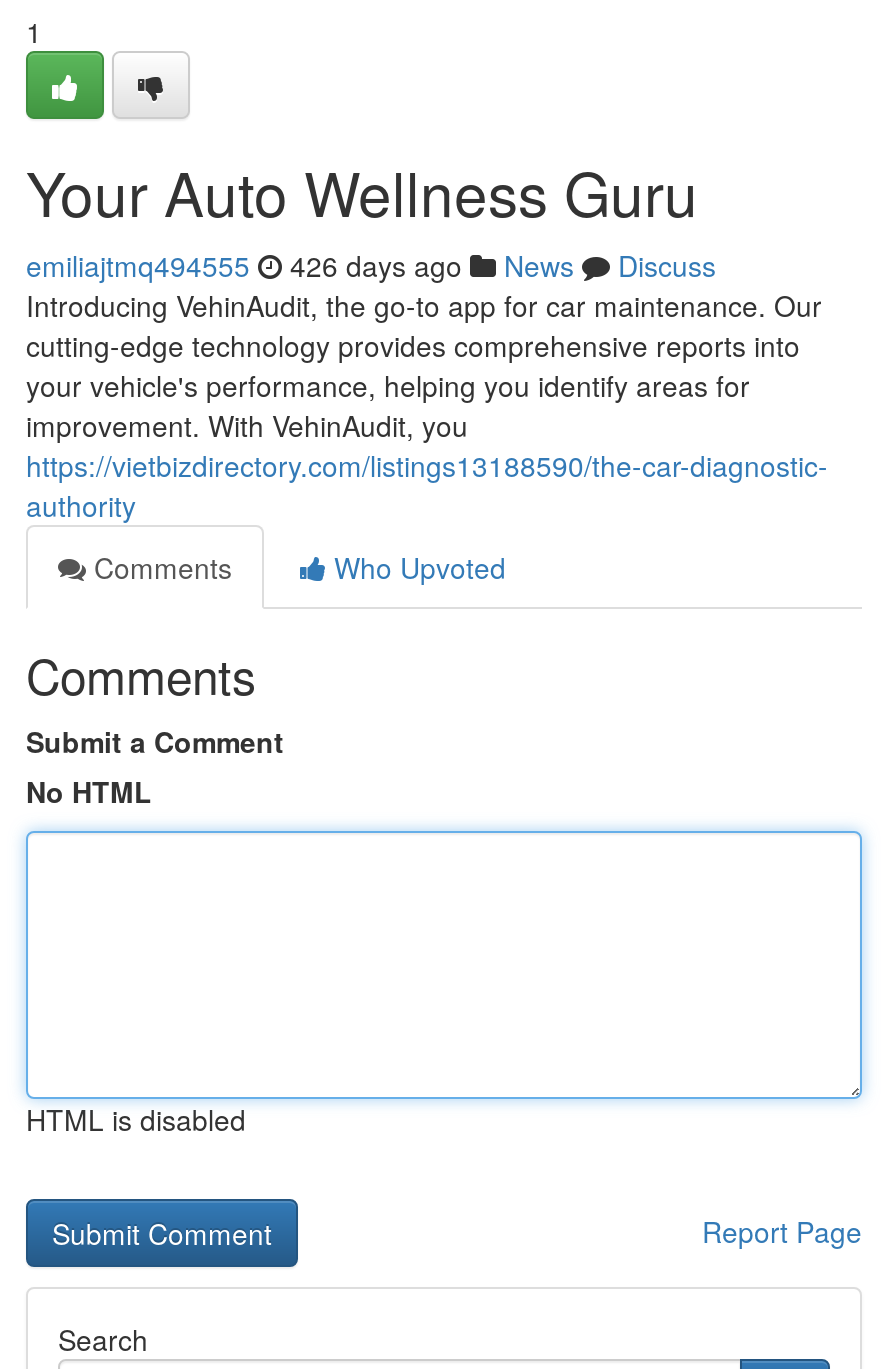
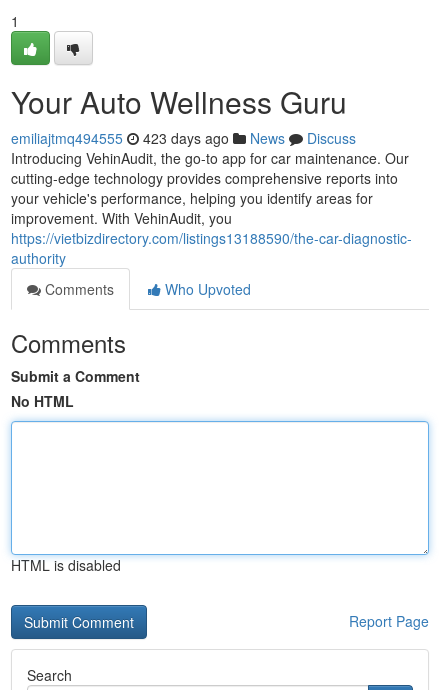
- emiliajtmq494555 426 days ago News Discuss
+ emiliajtmq494555 423 days ago News Discuss
